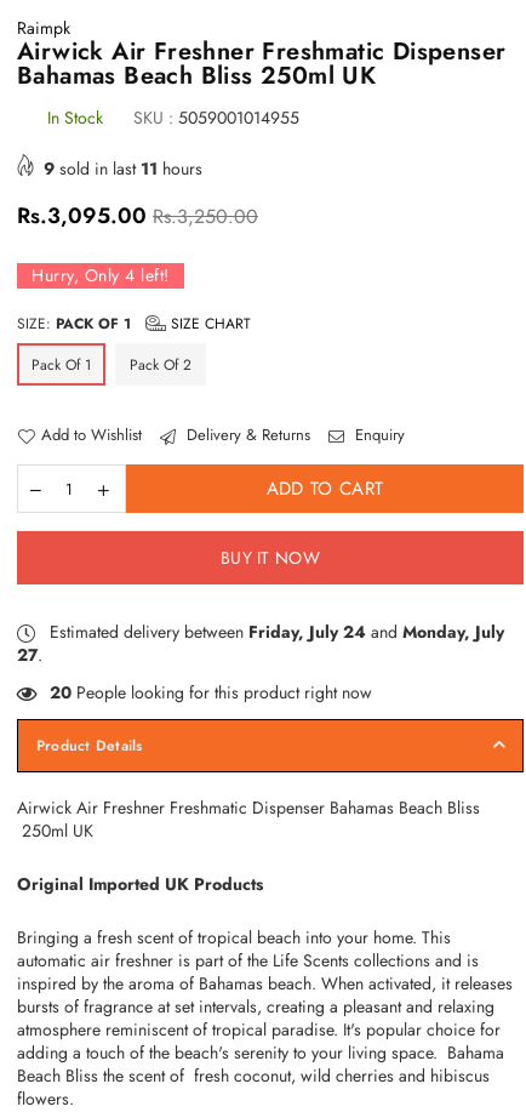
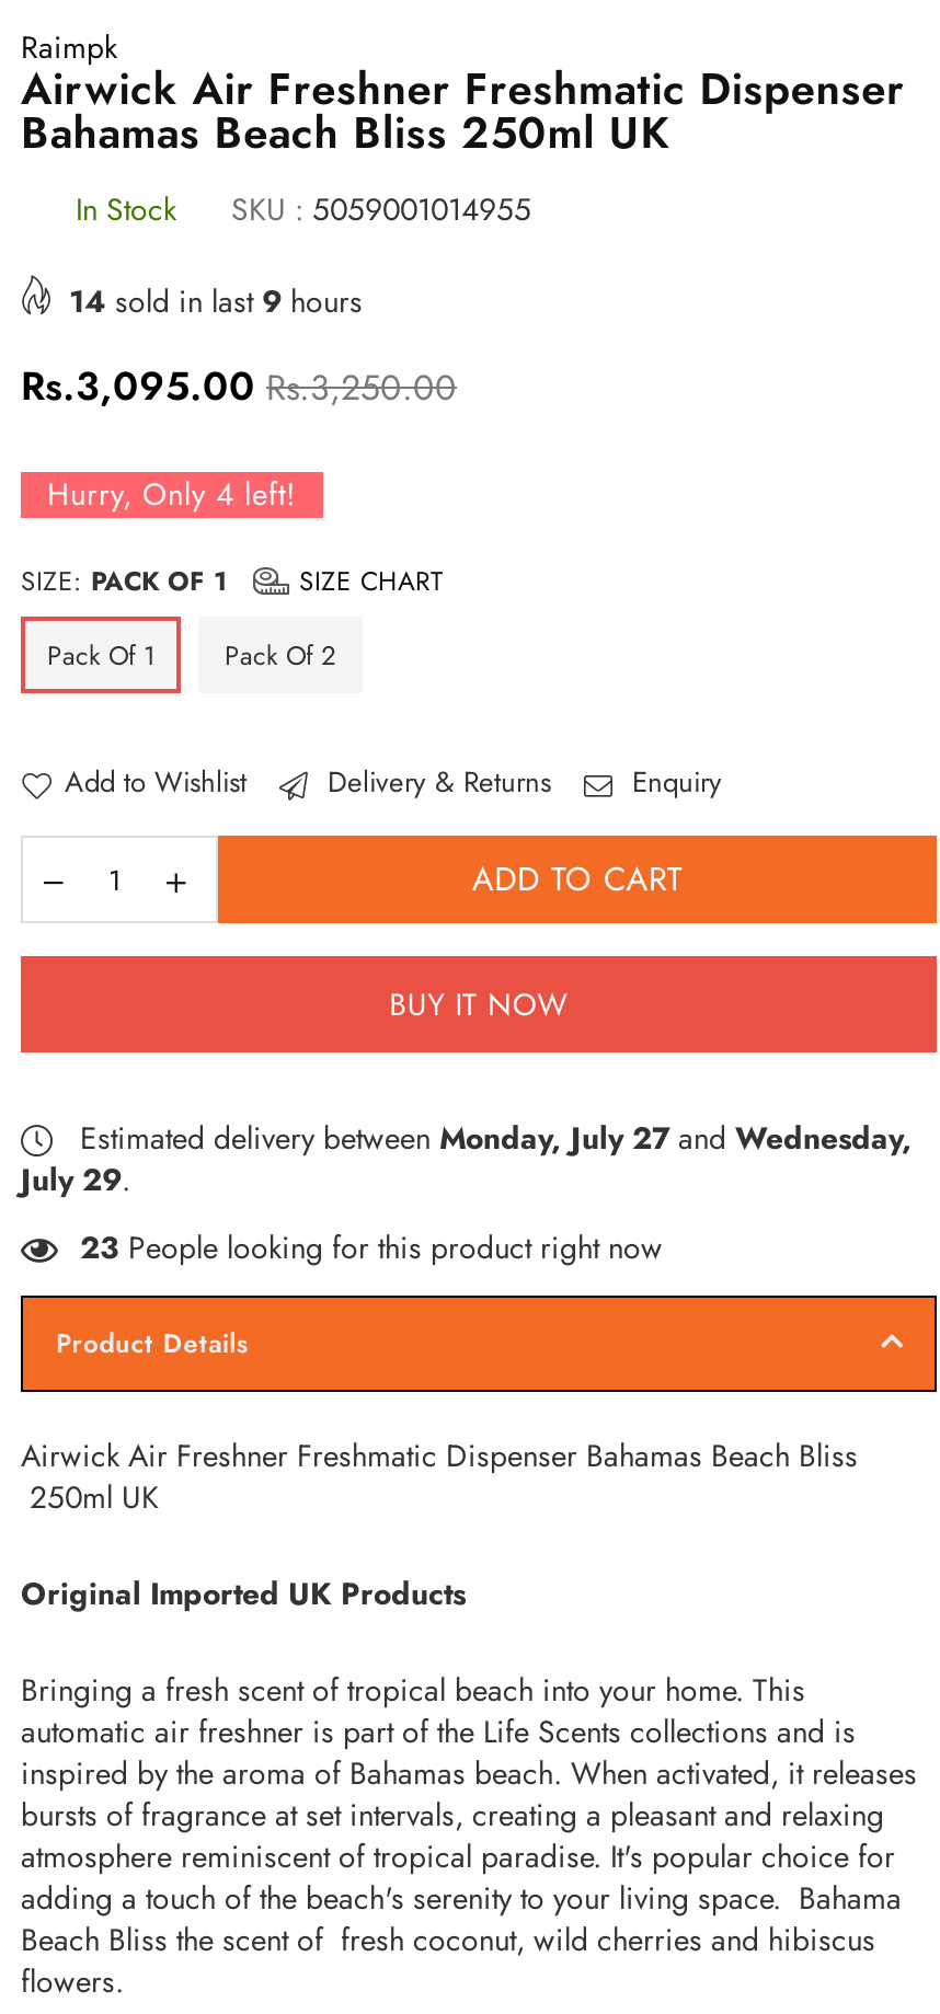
- 9 sold in last 11 hours
+ 14 sold in last 9 hours

- Estimated delivery between Friday, July 24 and Monday, July
- 27.
+ Estimated delivery between Monday, July 27 and Wednesday,
+ July 29.

- 20 People looking for this product right now
+ 23 People looking for this product right now
